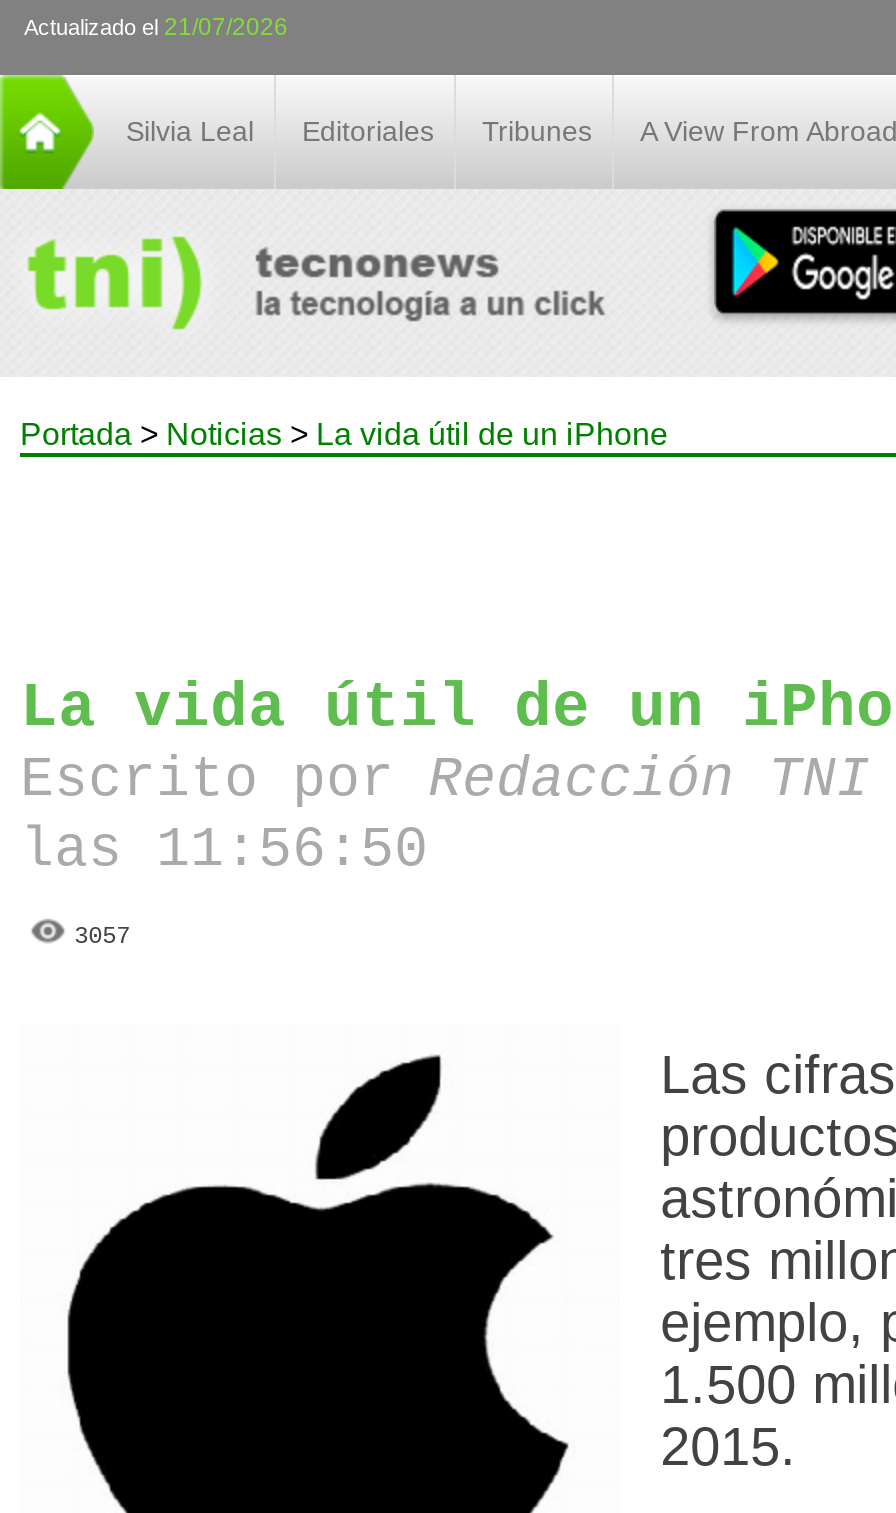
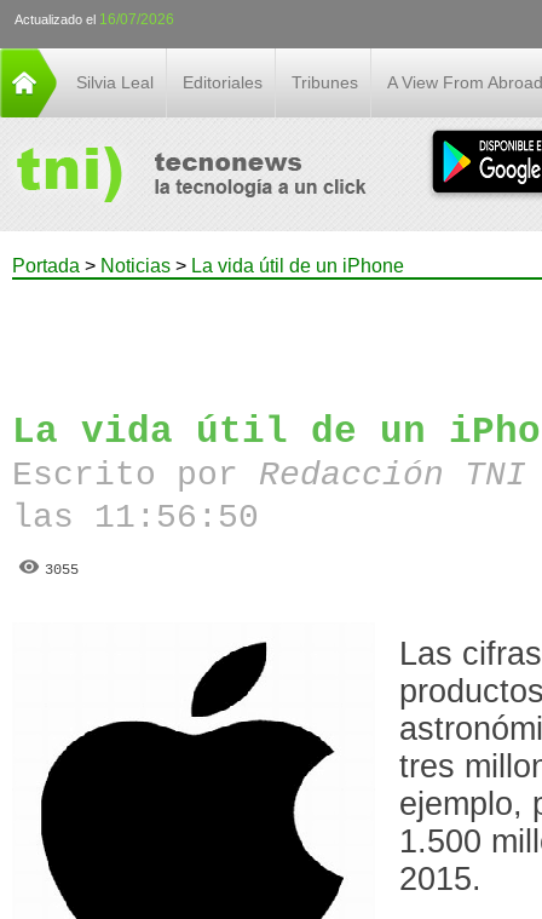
- Actualizado el 21/07/2026
+ Actualizado el 16/07/2026

- 3057
+ 3055
